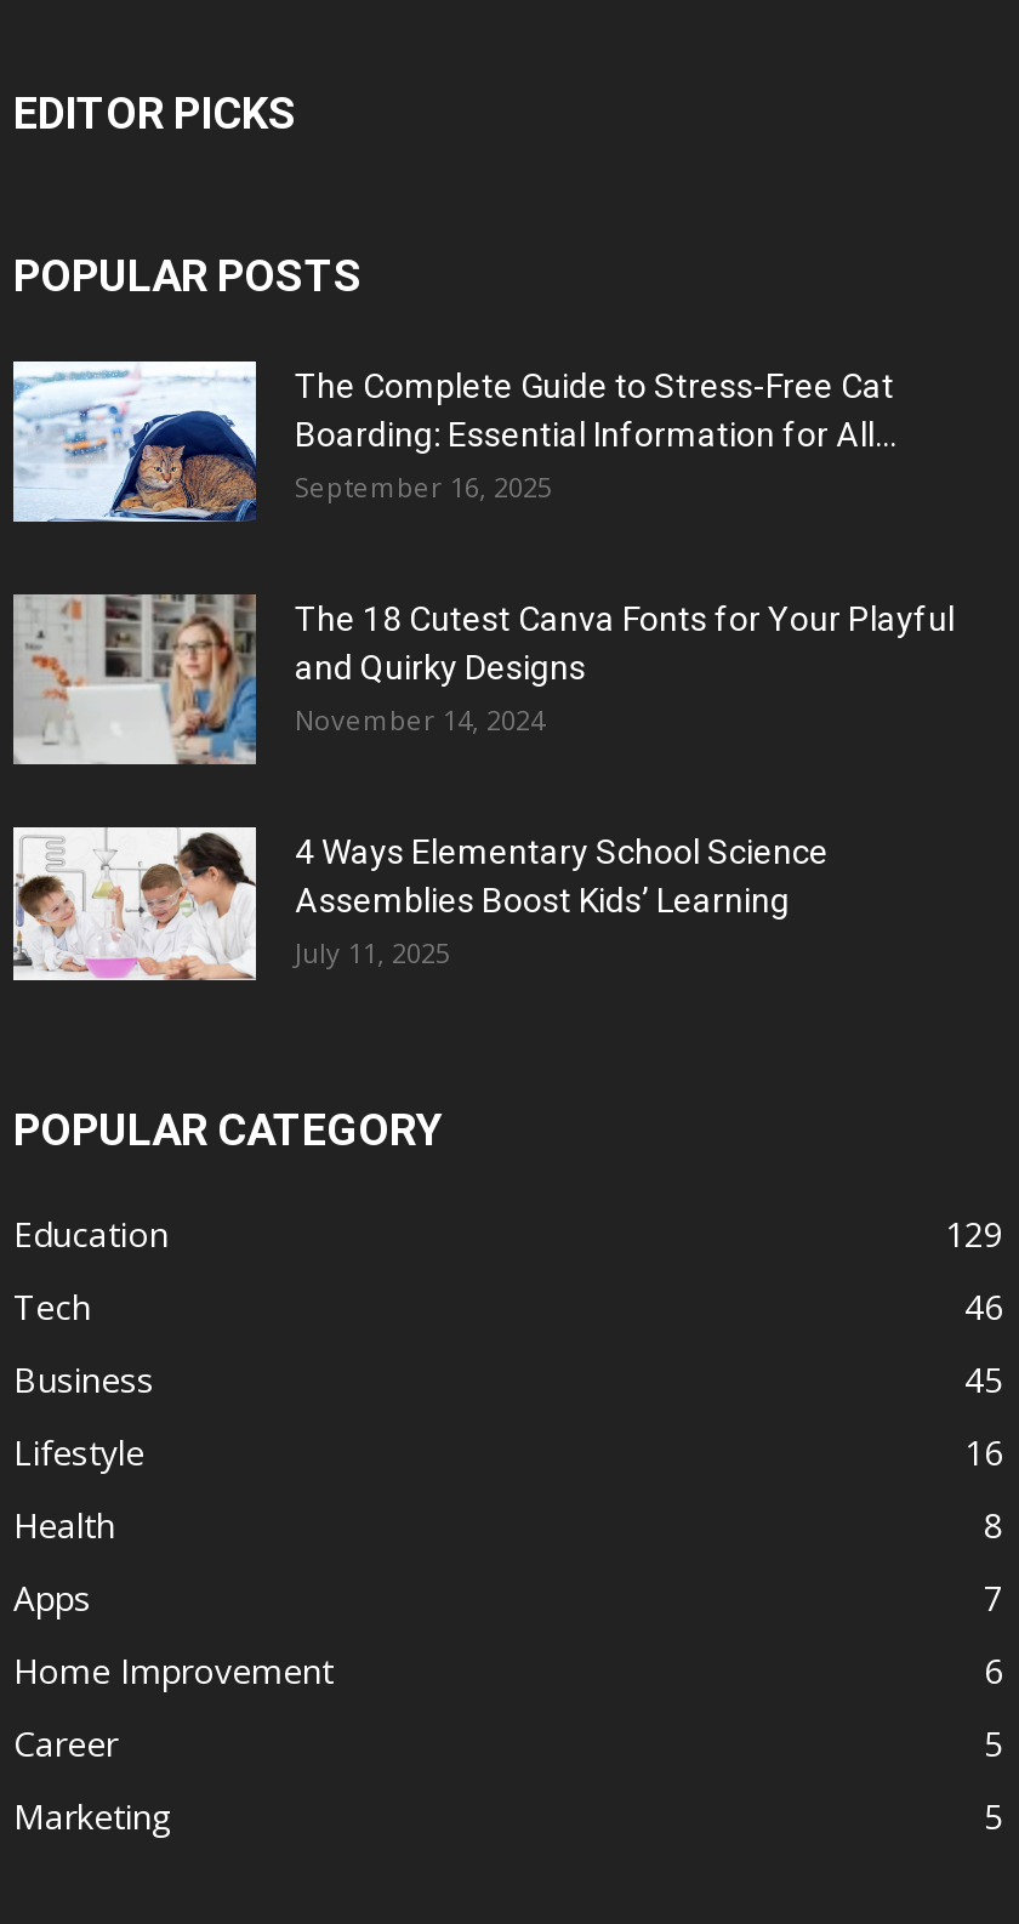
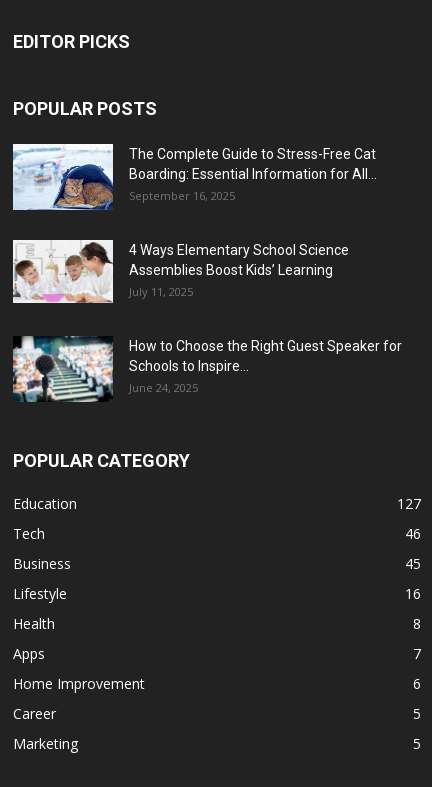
- [image]
- The 18 Cutest Canva Fonts for Your Playful
- and Quirky Designs
- November 14, 2024

moved up: [image] | 4 Ways Elementary School Science | Assemblies Boost Kids’ Learning | July 11, 2025

+ [image]
+ How to Choose the Right Guest Speaker for
+ Schools to Inspire...
+ June 24, 2025

- 129
+ 127
